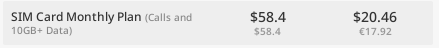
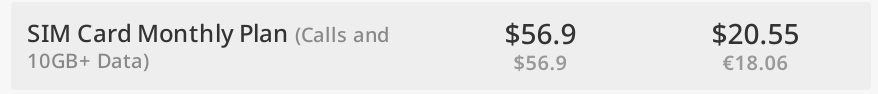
- $58.4
+ $56.9

- $20.46
+ $20.55

- $58.4
+ $56.9

- €17.92
+ €18.06
